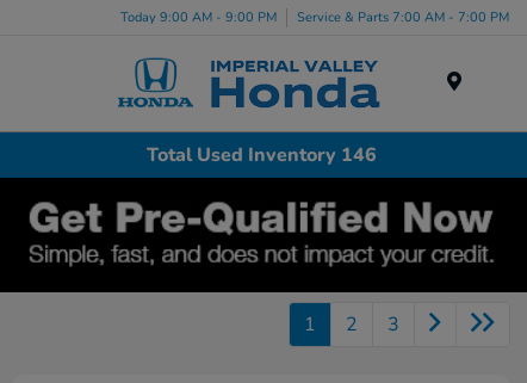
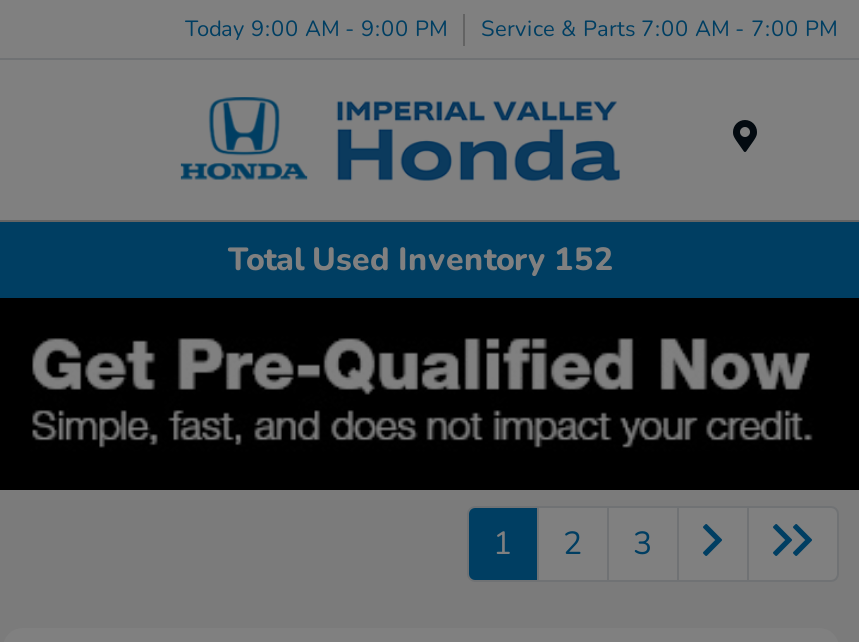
- Total Used Inventory 146
+ Total Used Inventory 152
